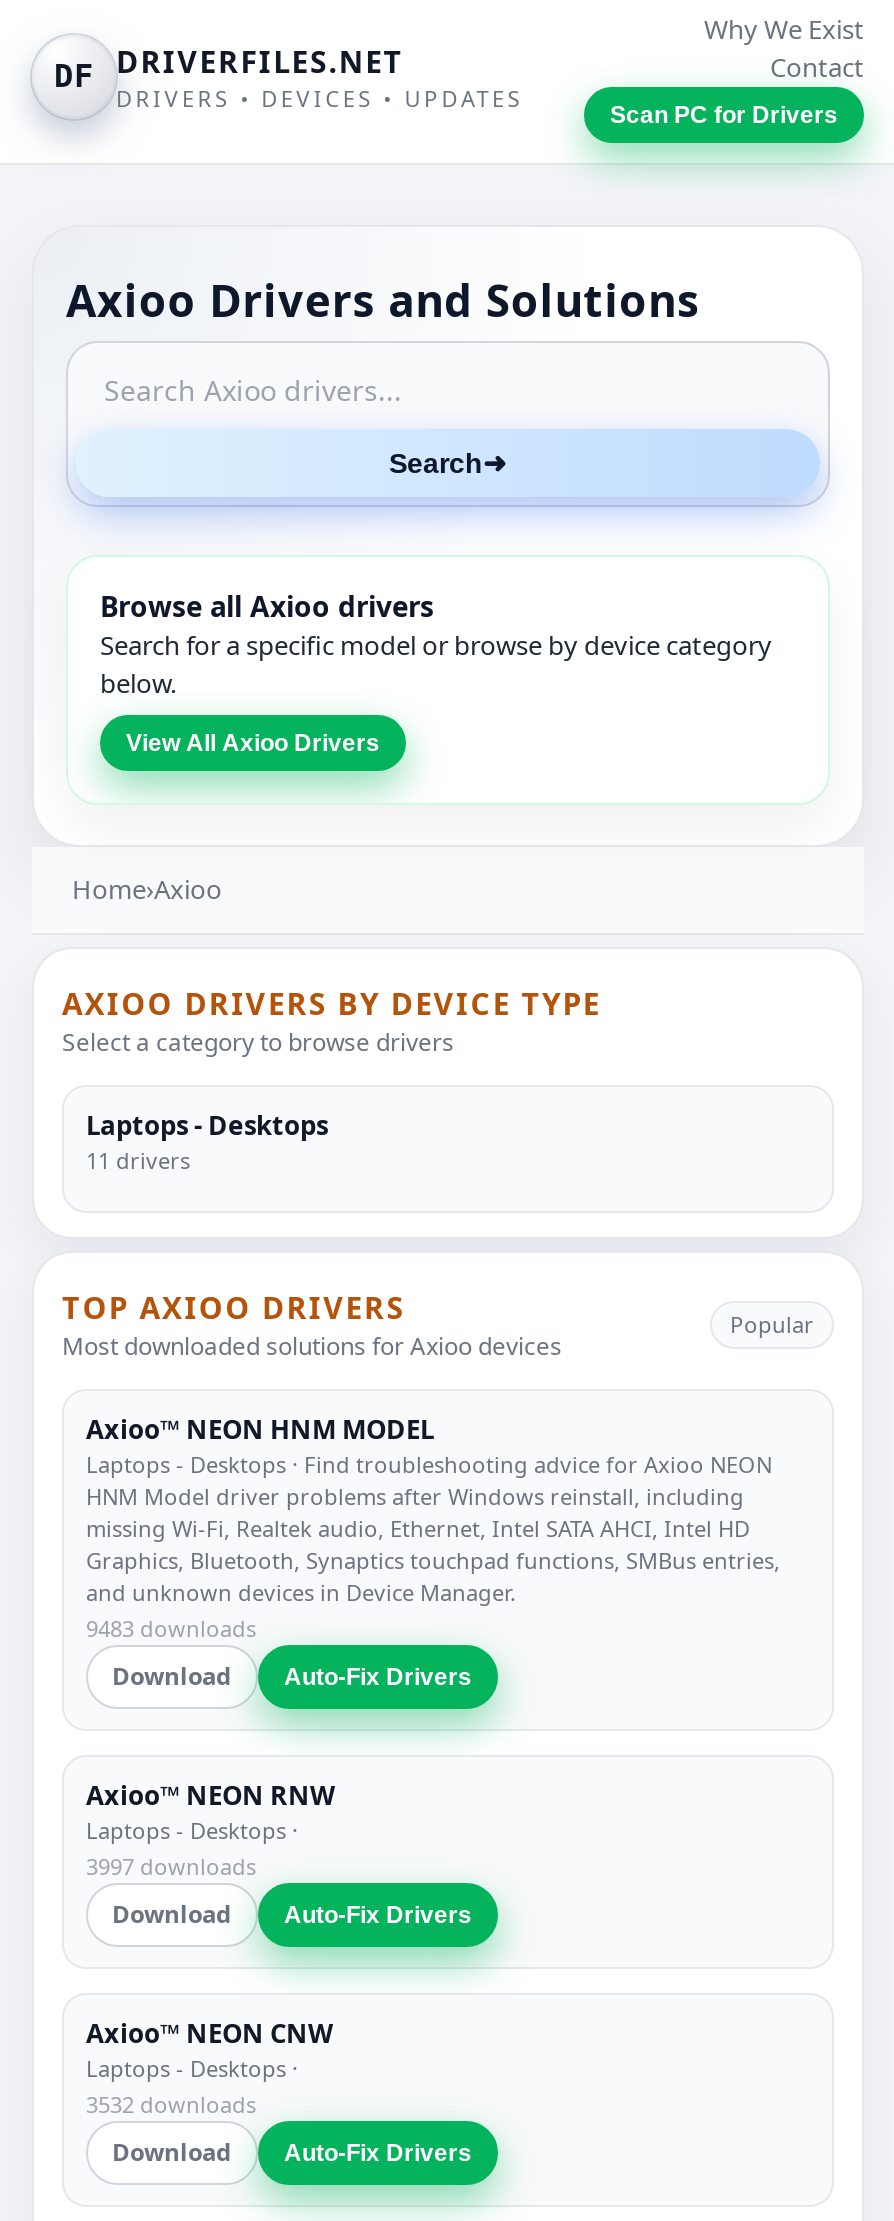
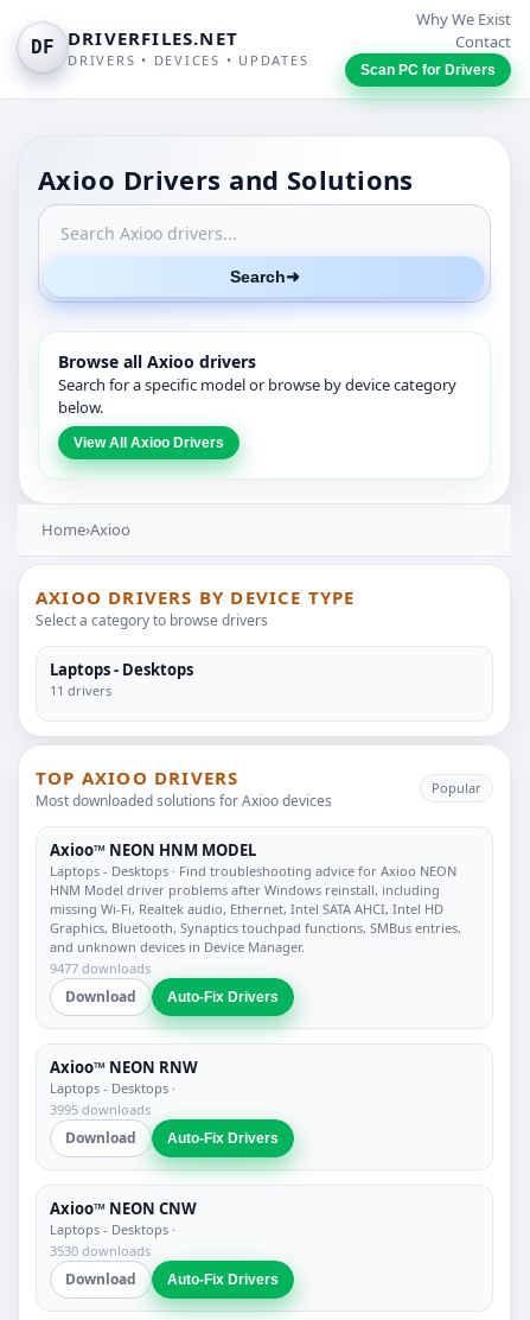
- 9483 downloads
+ 9477 downloads

- 3997 downloads
+ 3995 downloads

- 3532 downloads
+ 3530 downloads
